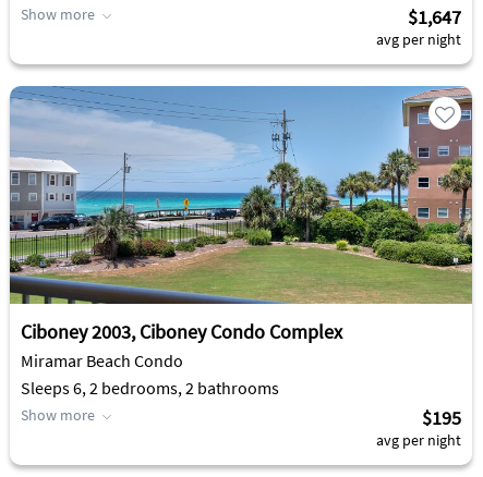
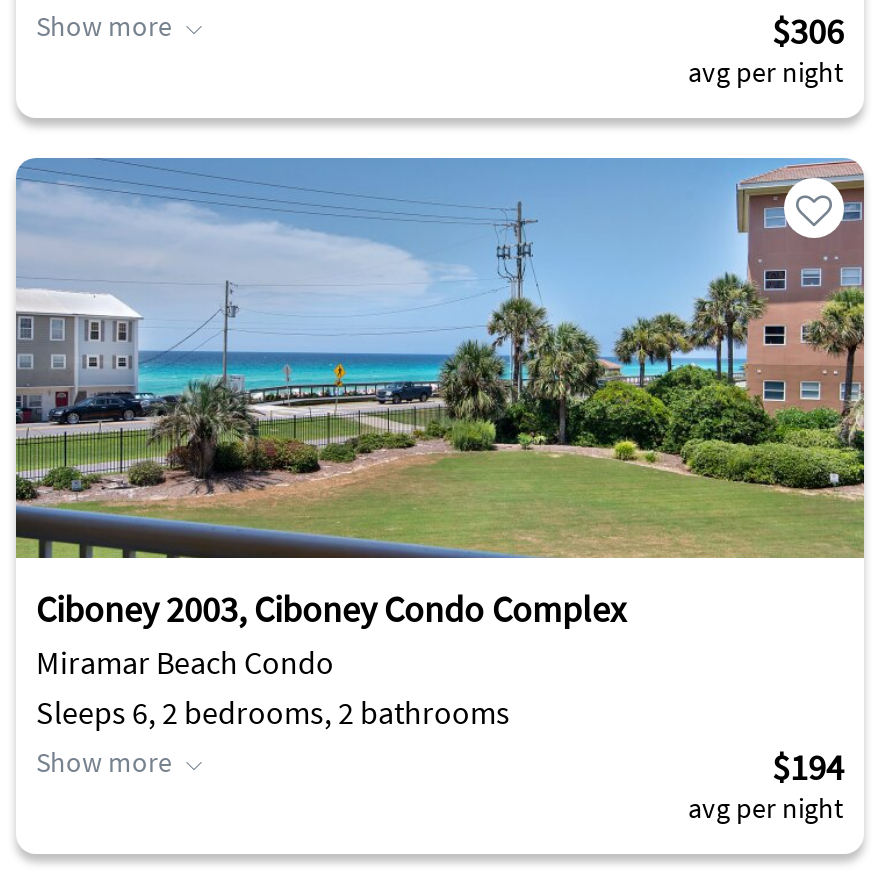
- $1,647
+ $306

- $195
+ $194
